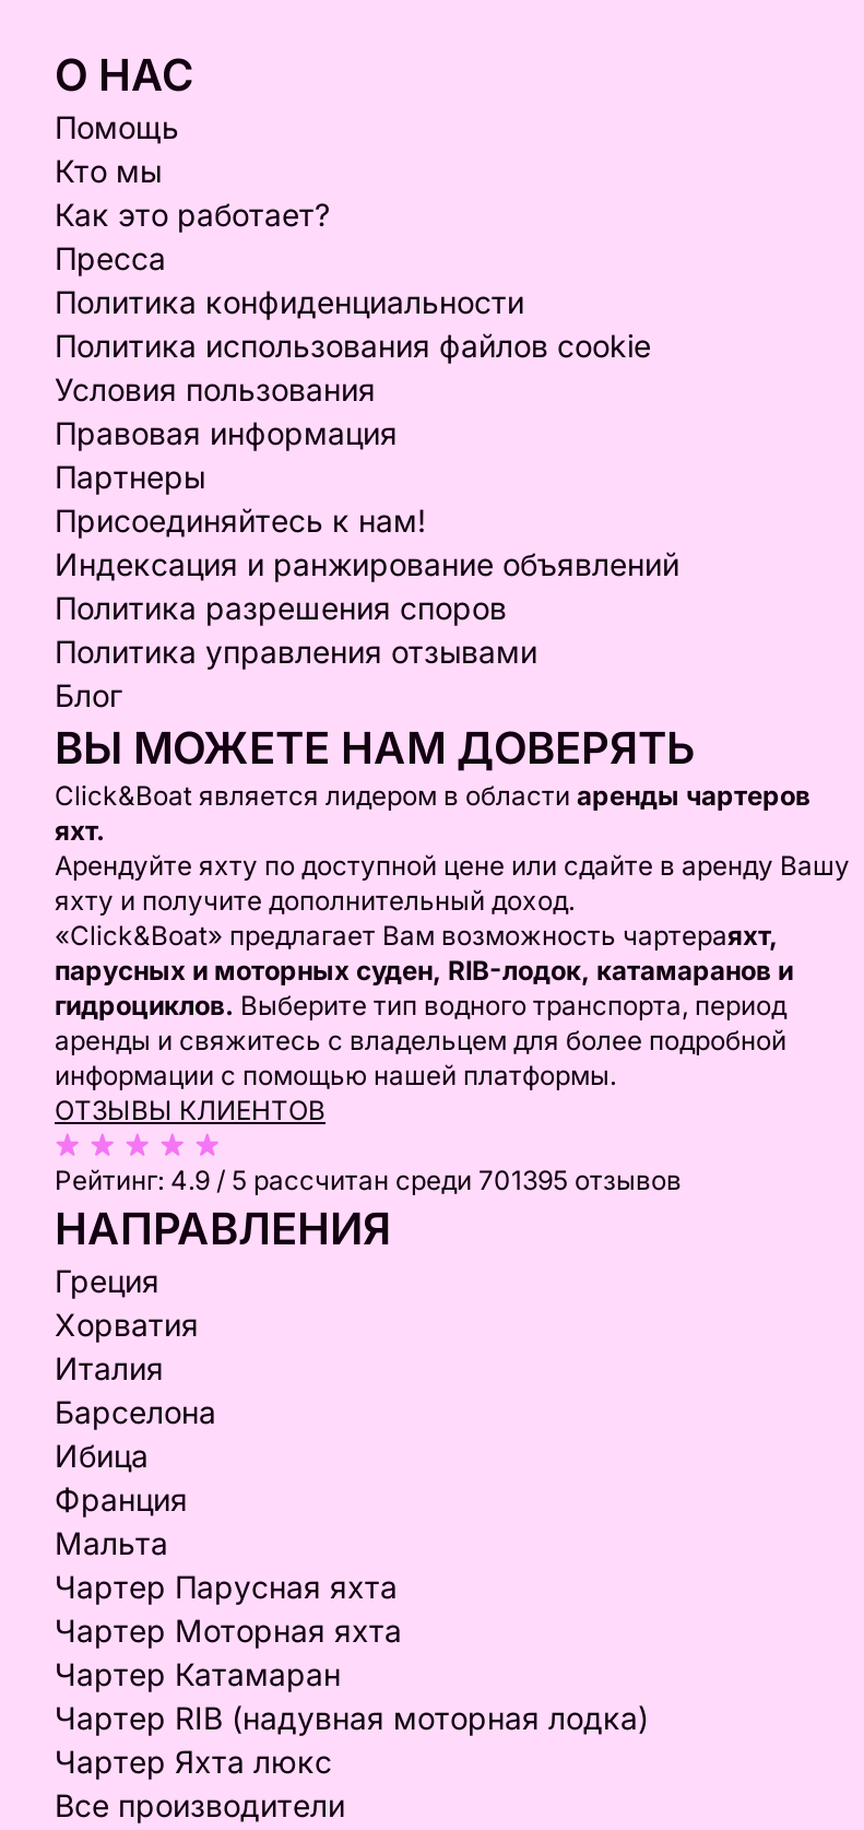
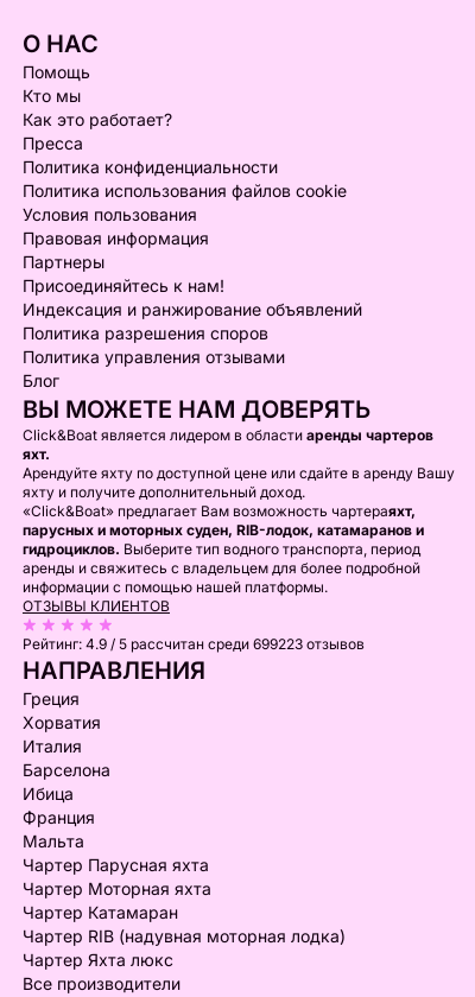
- Рейтинг: 4.9 / 5 рассчитан среди 701395 отзывов
+ Рейтинг: 4.9 / 5 рассчитан среди 699223 отзывов
